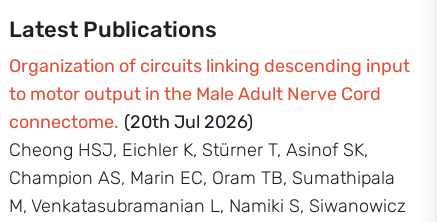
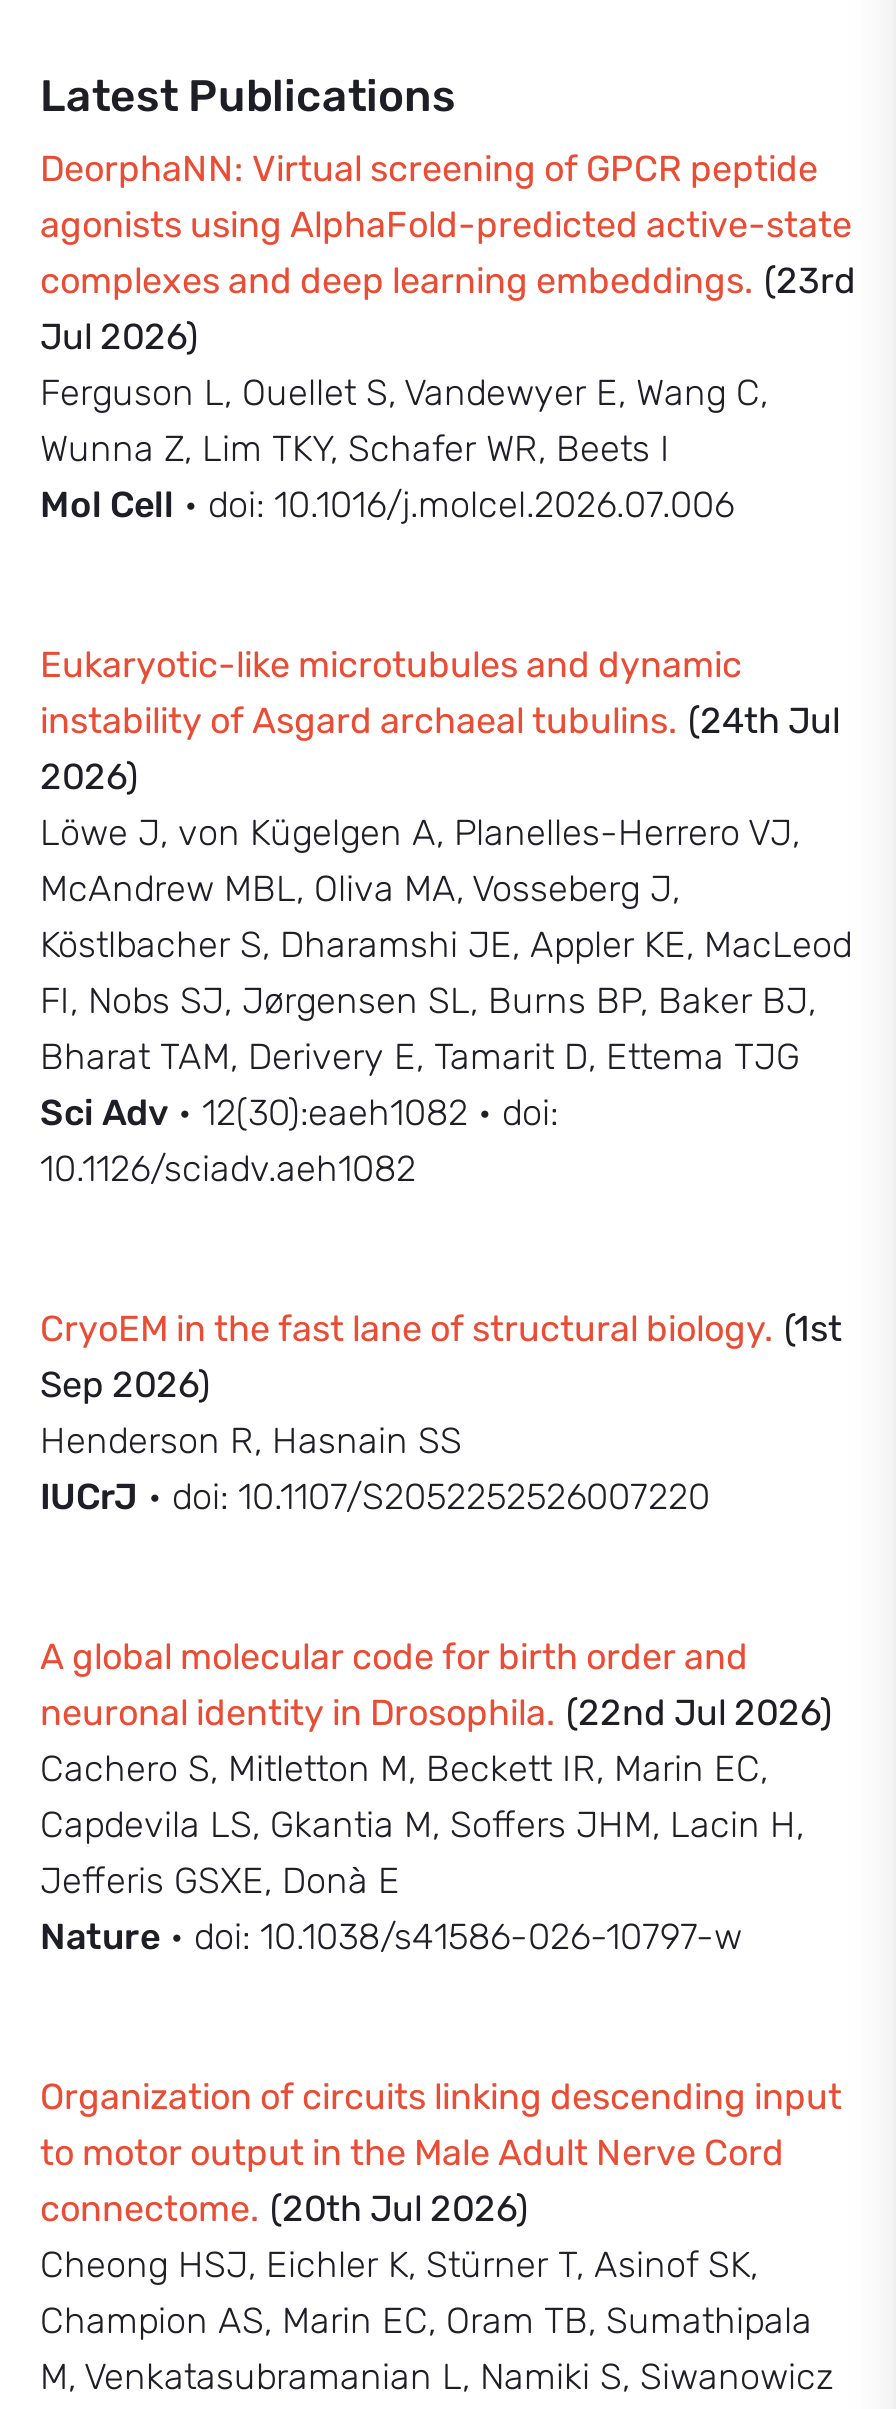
+ DeorphaNN: Virtual screening of GPCR peptide
+ agonists using AlphaFold-predicted active-state
+ complexes and deep learning embeddings. (23rd
+ Jul 2026)
+ Ferguson L, Ouellet S, Vandewyer E, Wang C,
+ Wunna Z, Lim TKY, Schafer WR, Beets I
+ Mol Cell • doi: 10.1016/j.molcel.2026.07.006

+ Eukaryotic-like microtubules and dynamic
+ instability of Asgard archaeal tubulins. (24th Jul
+ 2026)
+ Löwe J, von Kügelgen A, Planelles-Herrero VJ,
+ McAndrew MBL, Oliva MA, Vosseberg J,
+ Köstlbacher S, Dharamshi JE, Appler KE, MacLeod
+ FI, Nobs SJ, Jørgensen SL, Burns BP, Baker BJ,
+ Bharat TAM, Derivery E, Tamarit D, Ettema TJG
+ Sci Adv • 12(30):eaeh1082 • doi:
+ 10.1126/sciadv.aeh1082

+ CryoEM in the fast lane of structural biology. (1st
+ Sep 2026)
+ Henderson R, Hasnain SS
+ IUCrJ • doi: 10.1107/S2052252526007220

+ A global molecular code for birth order and
+ neuronal identity in Drosophila. (22nd Jul 2026)
+ Cachero S, Mitletton M, Beckett IR, Marin EC,
+ Capdevila LS, Gkantia M, Soffers JHM, Lacin H,
+ Jefferis GSXE, Donà E
+ Nature • doi: 10.1038/s41586-026-10797-w
